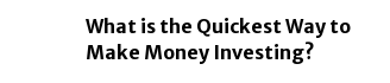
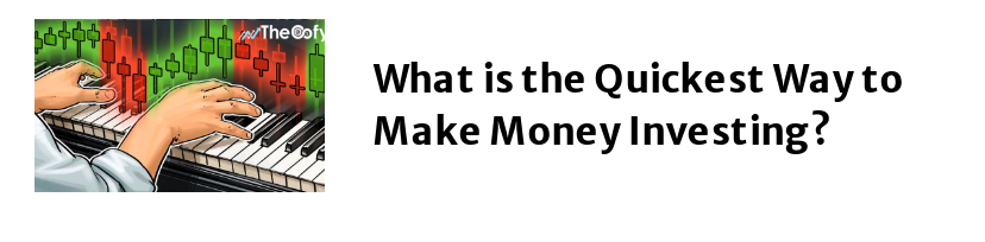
+ [image]
